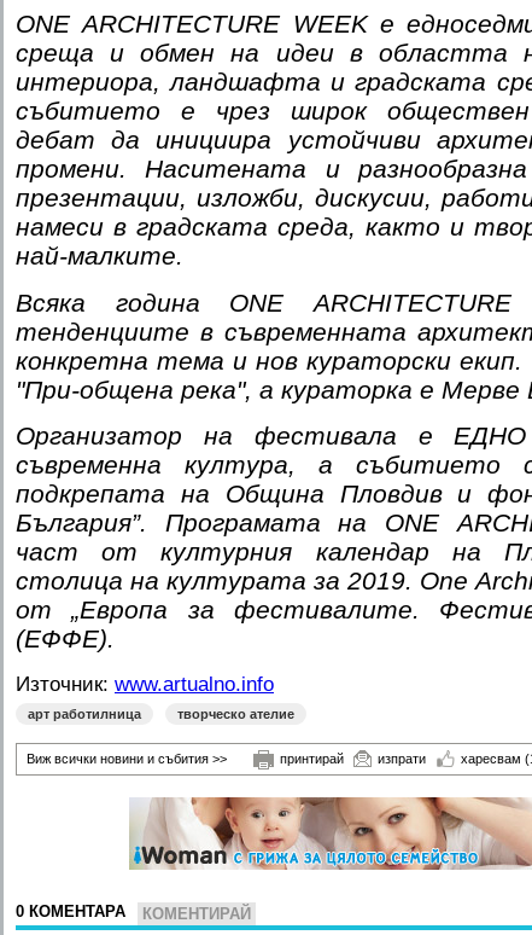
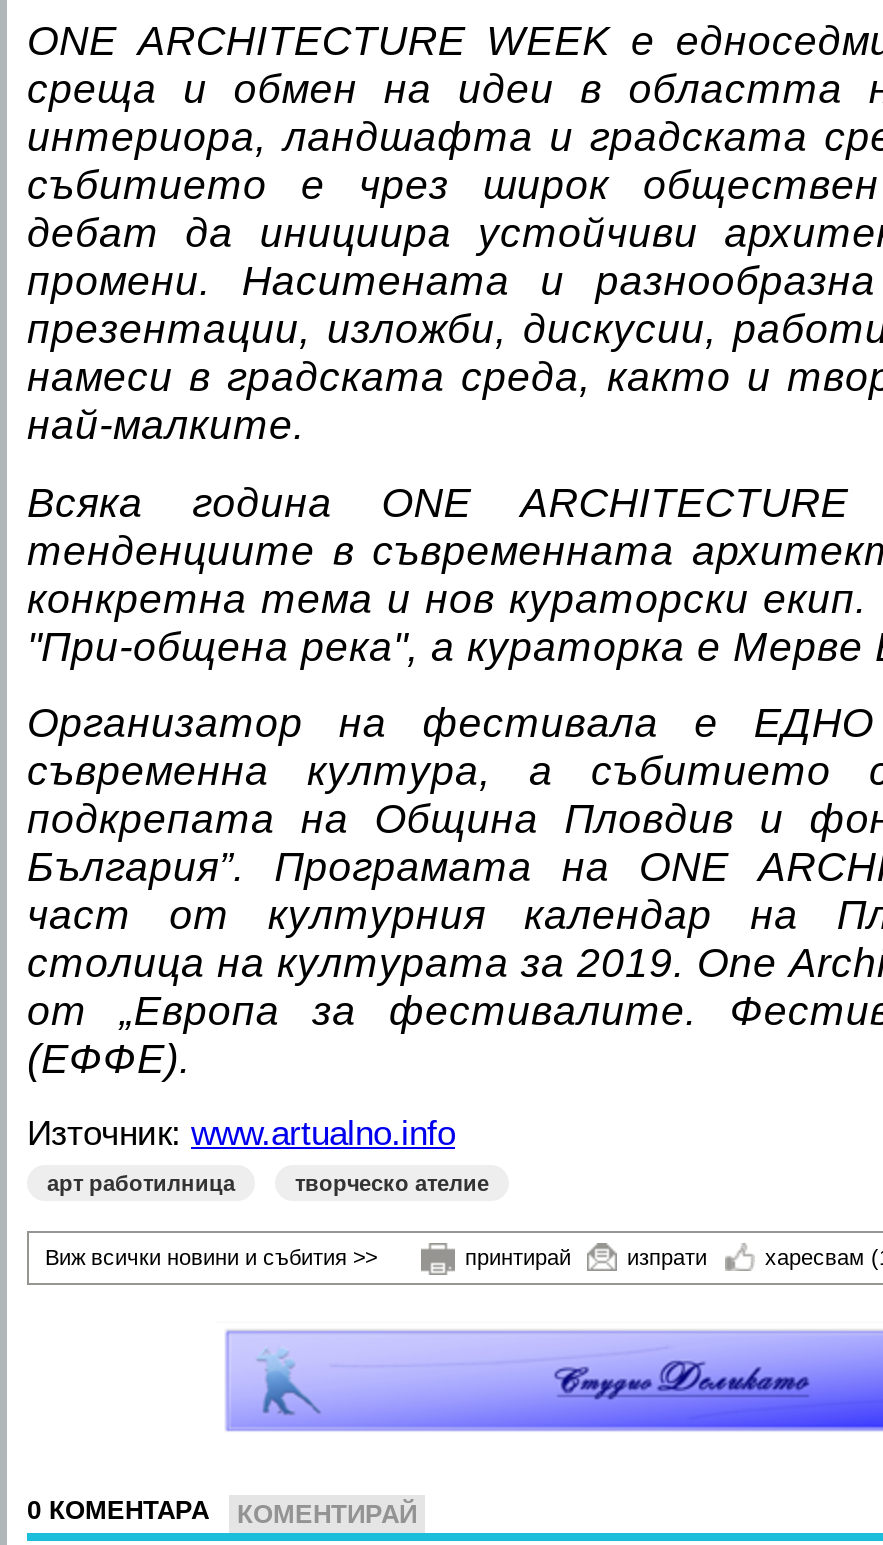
- [image]
+ [image]
